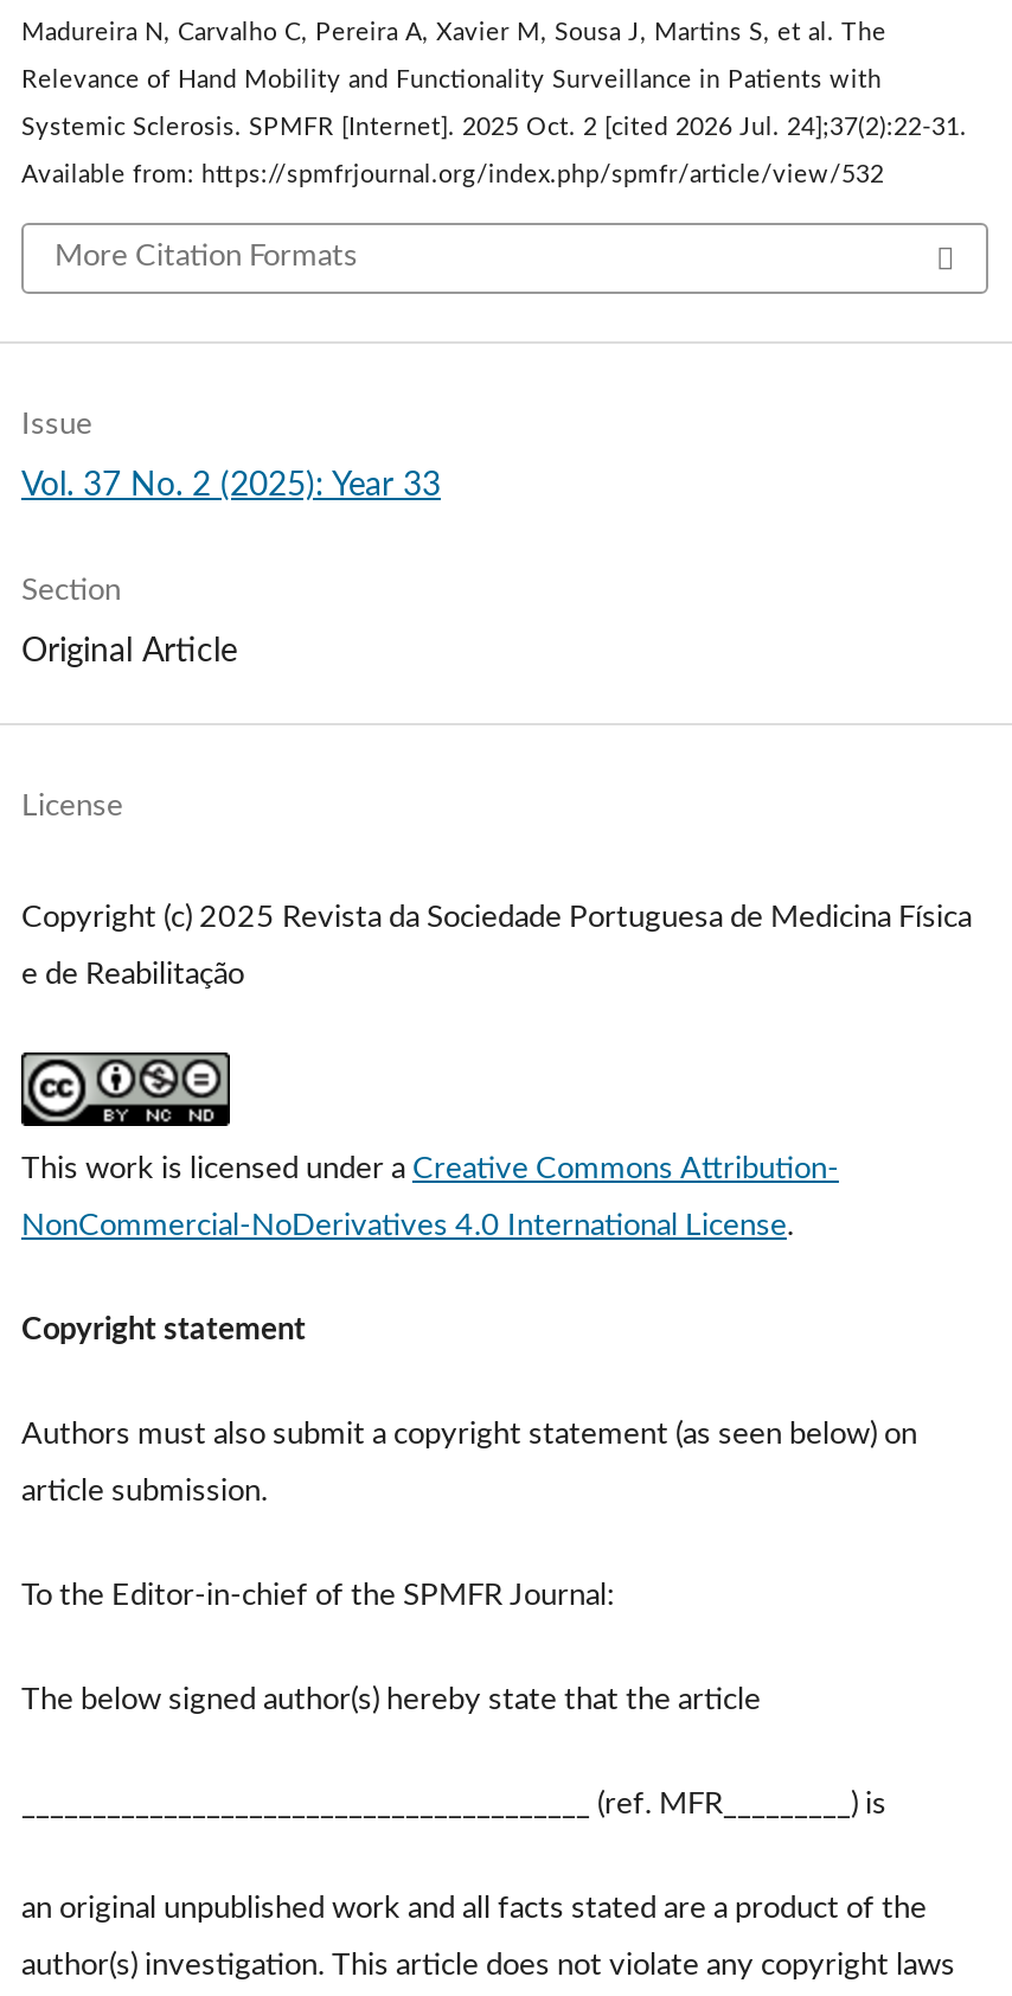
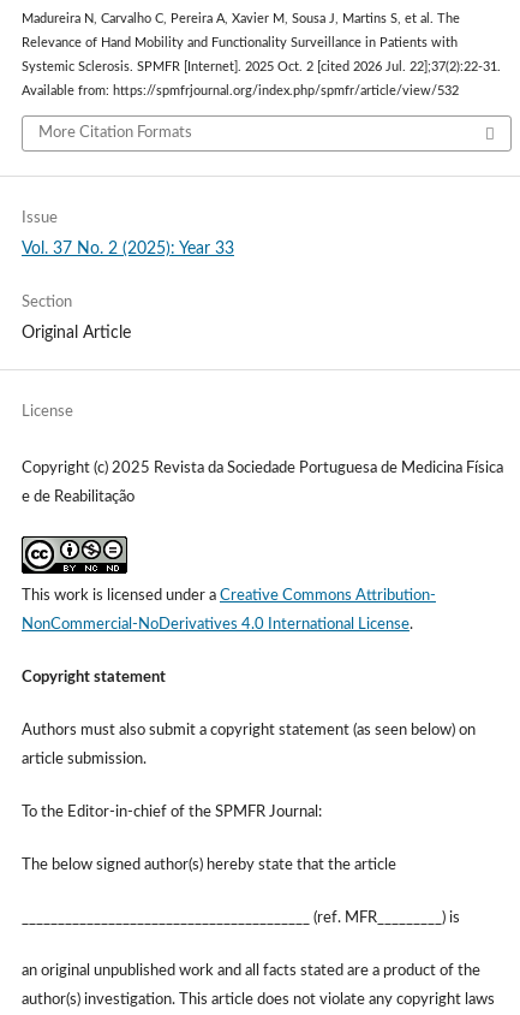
- Systemic Sclerosis. SPMFR [Internet]. 2025 Oct. 2 [cited 2026 Jul. 24];37(2):22-31.
+ Systemic Sclerosis. SPMFR [Internet]. 2025 Oct. 2 [cited 2026 Jul. 22];37(2):22-31.
